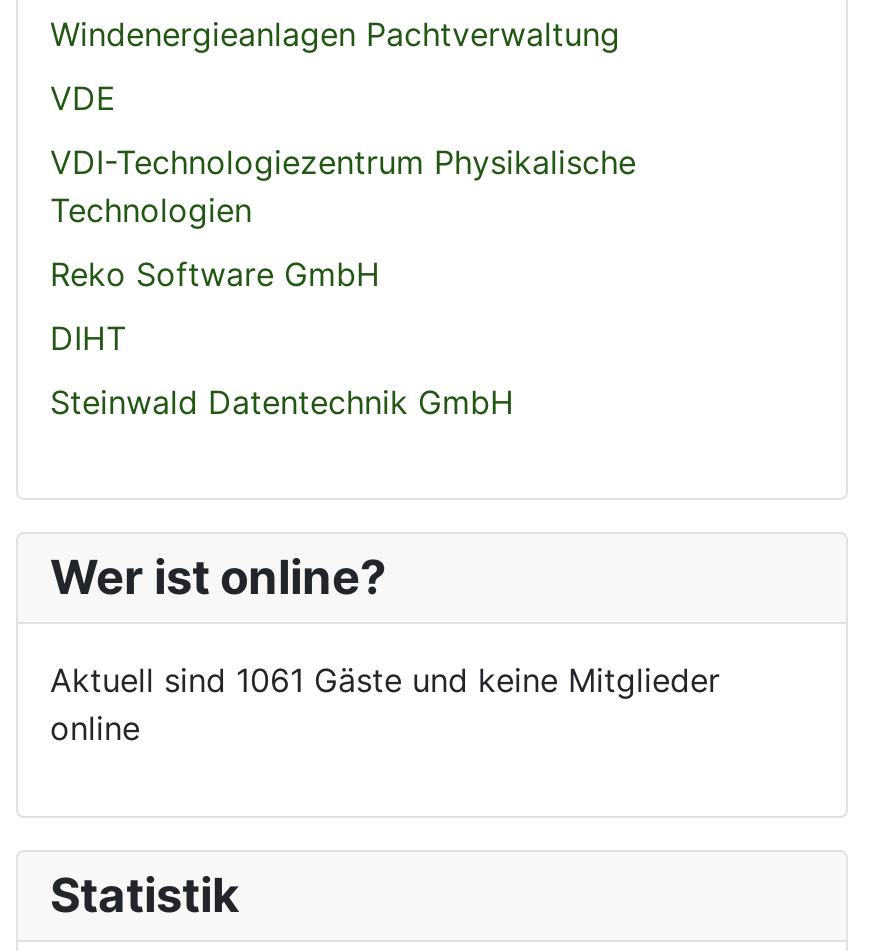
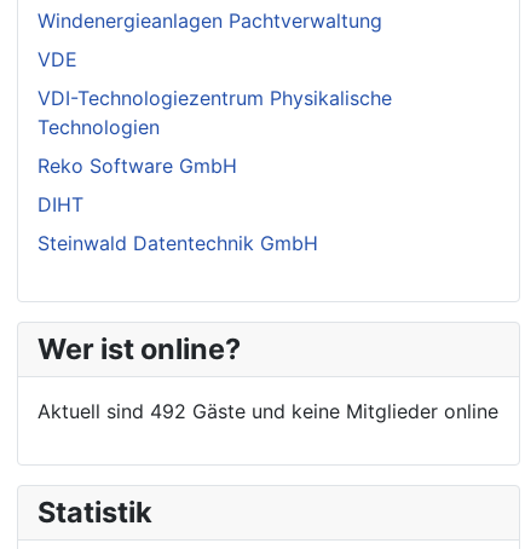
- Aktuell sind 1061 Gäste und keine Mitglieder
- online
+ Aktuell sind 492 Gäste und keine Mitglieder online
